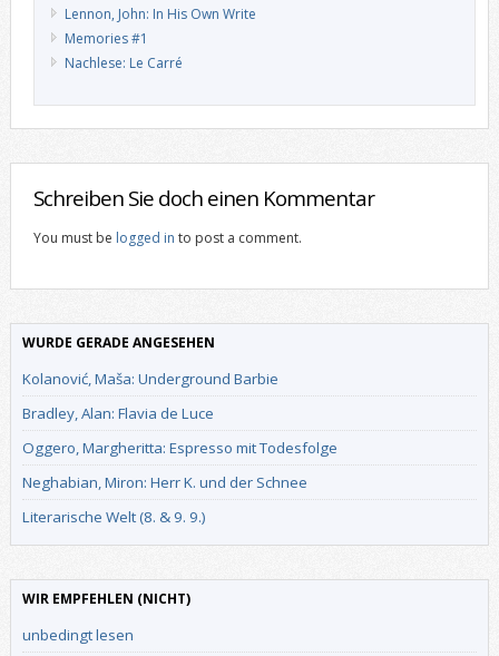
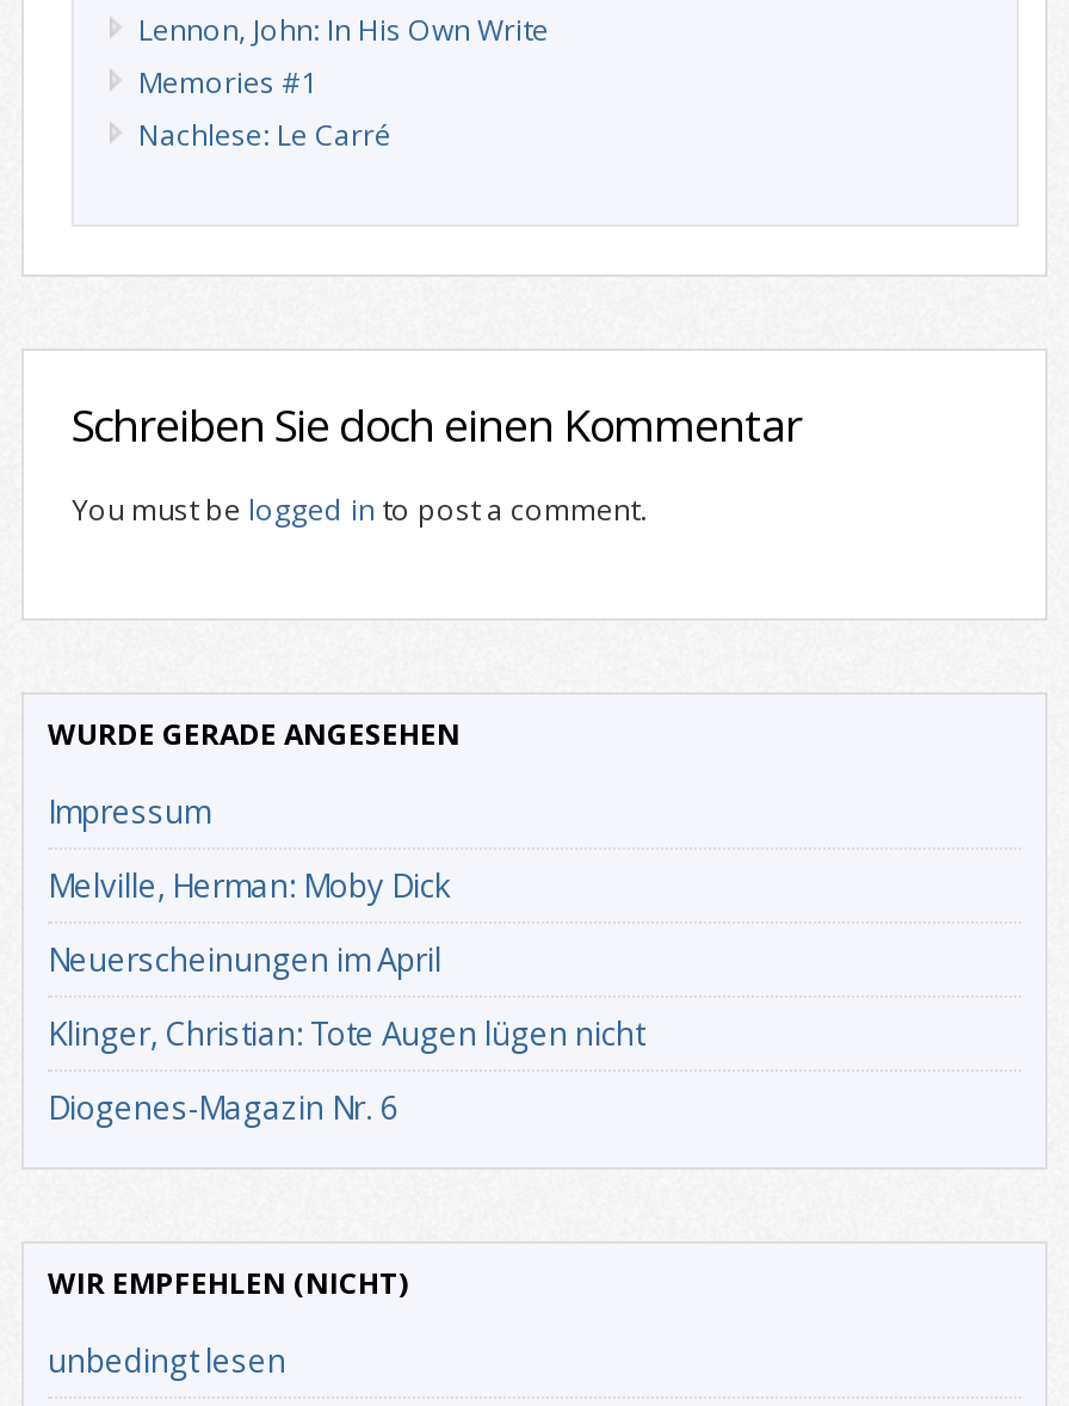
- Kolanović, Maša: Underground Barbie
+ Impressum

- Bradley, Alan: Flavia de Luce
+ Melville, Herman: Moby Dick

- Oggero, Margheritta: Espresso mit Todesfolge
+ Neuerscheinungen im April

- Neghabian, Miron: Herr K. und der Schnee
+ Klinger, Christian: Tote Augen lügen nicht

- Literarische Welt (8. & 9. 9.)
+ Diogenes-Magazin Nr. 6
